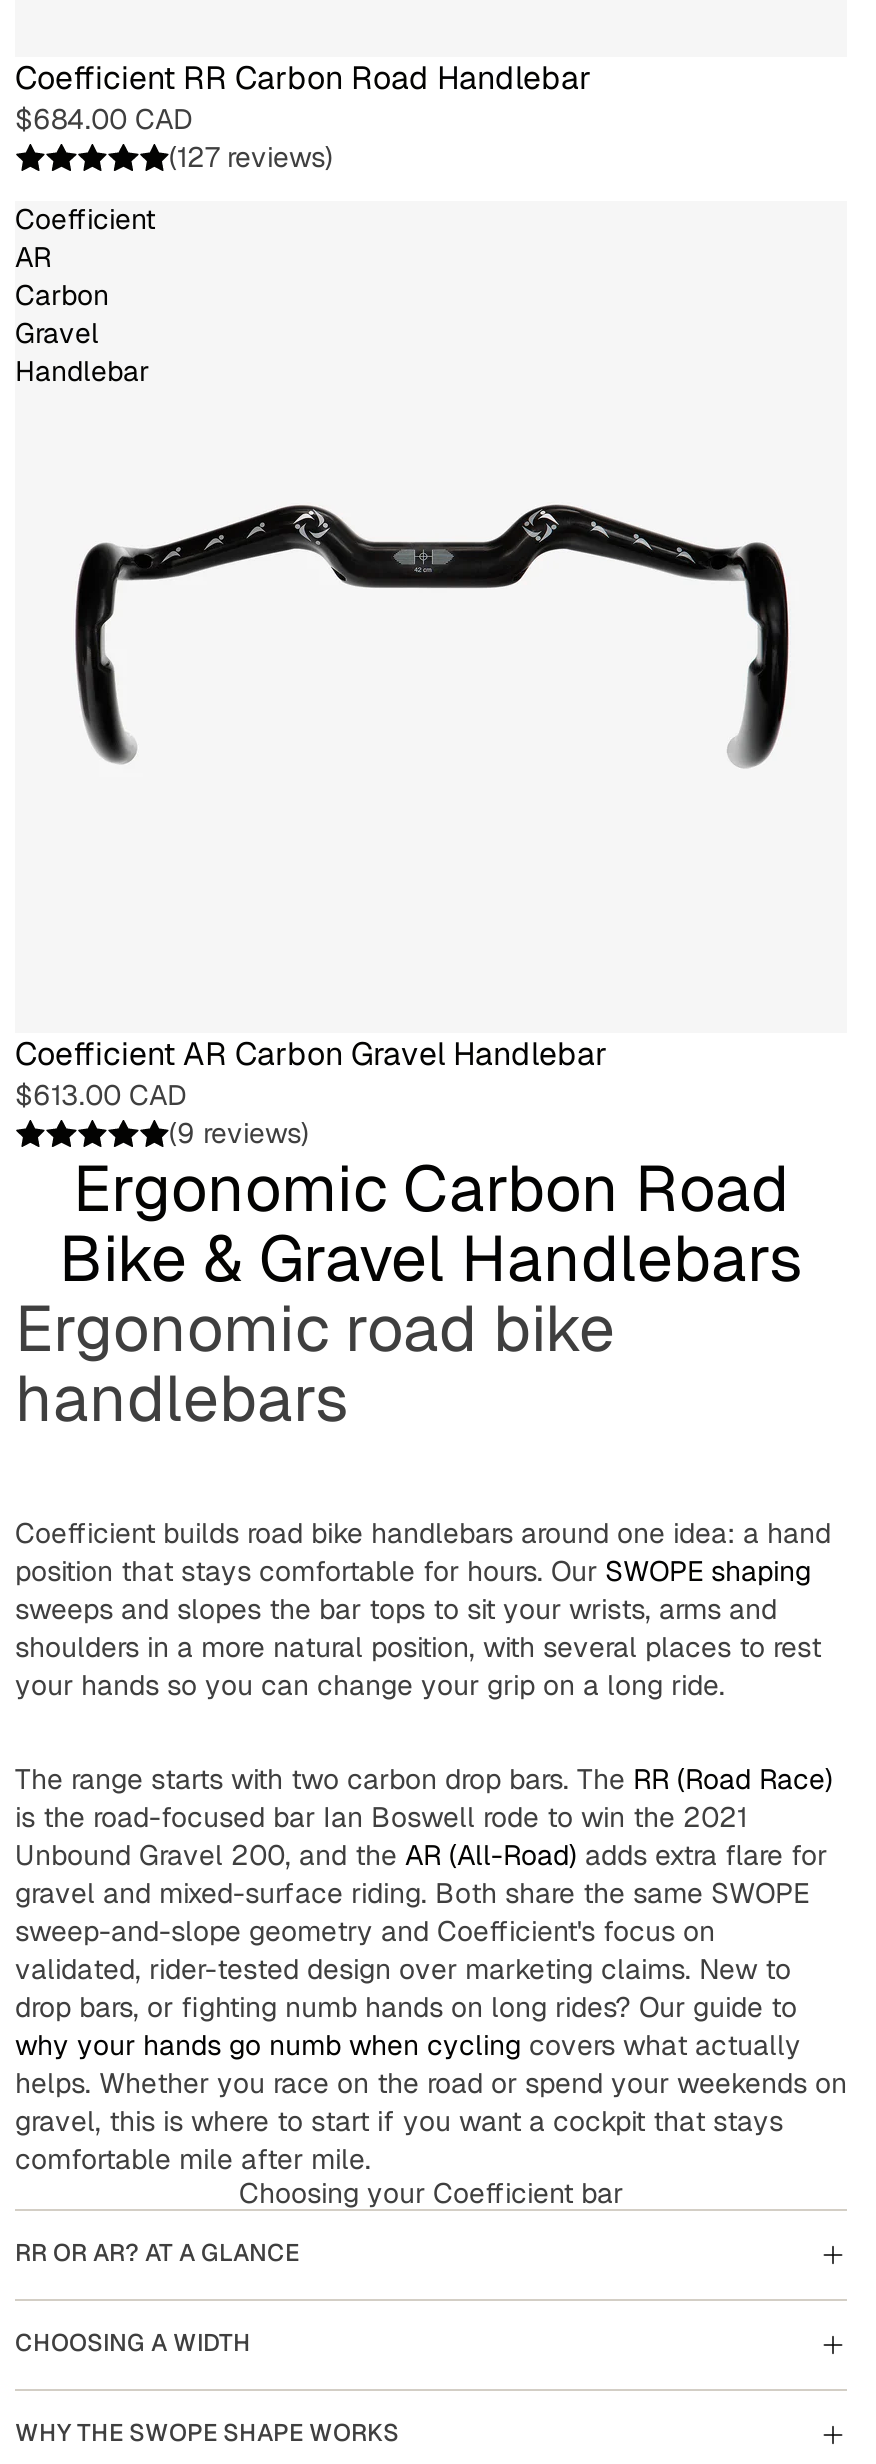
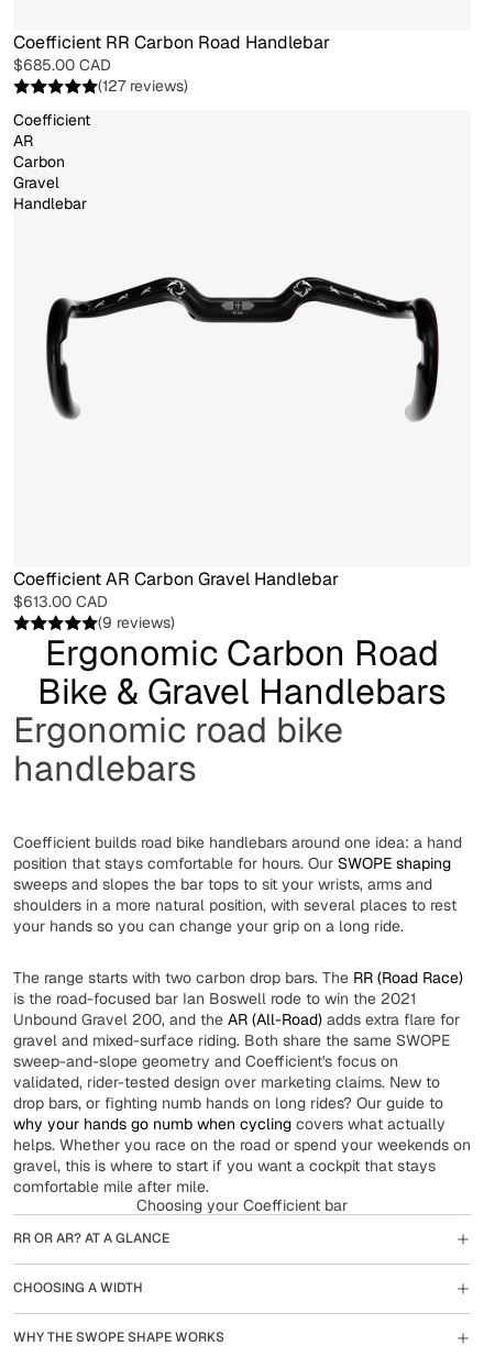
- $684.00 CAD
+ $685.00 CAD
